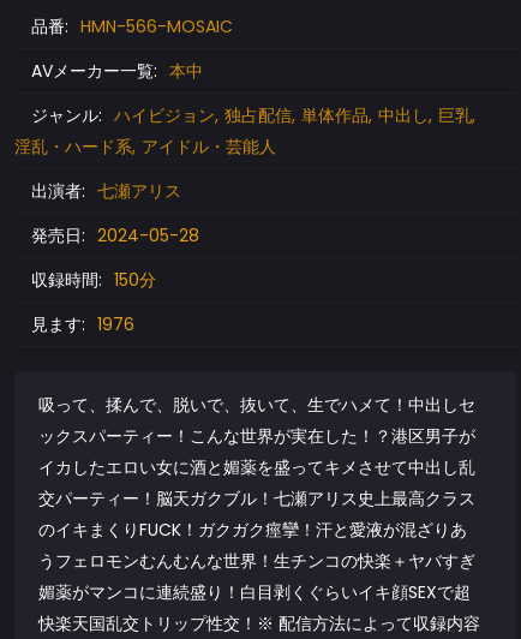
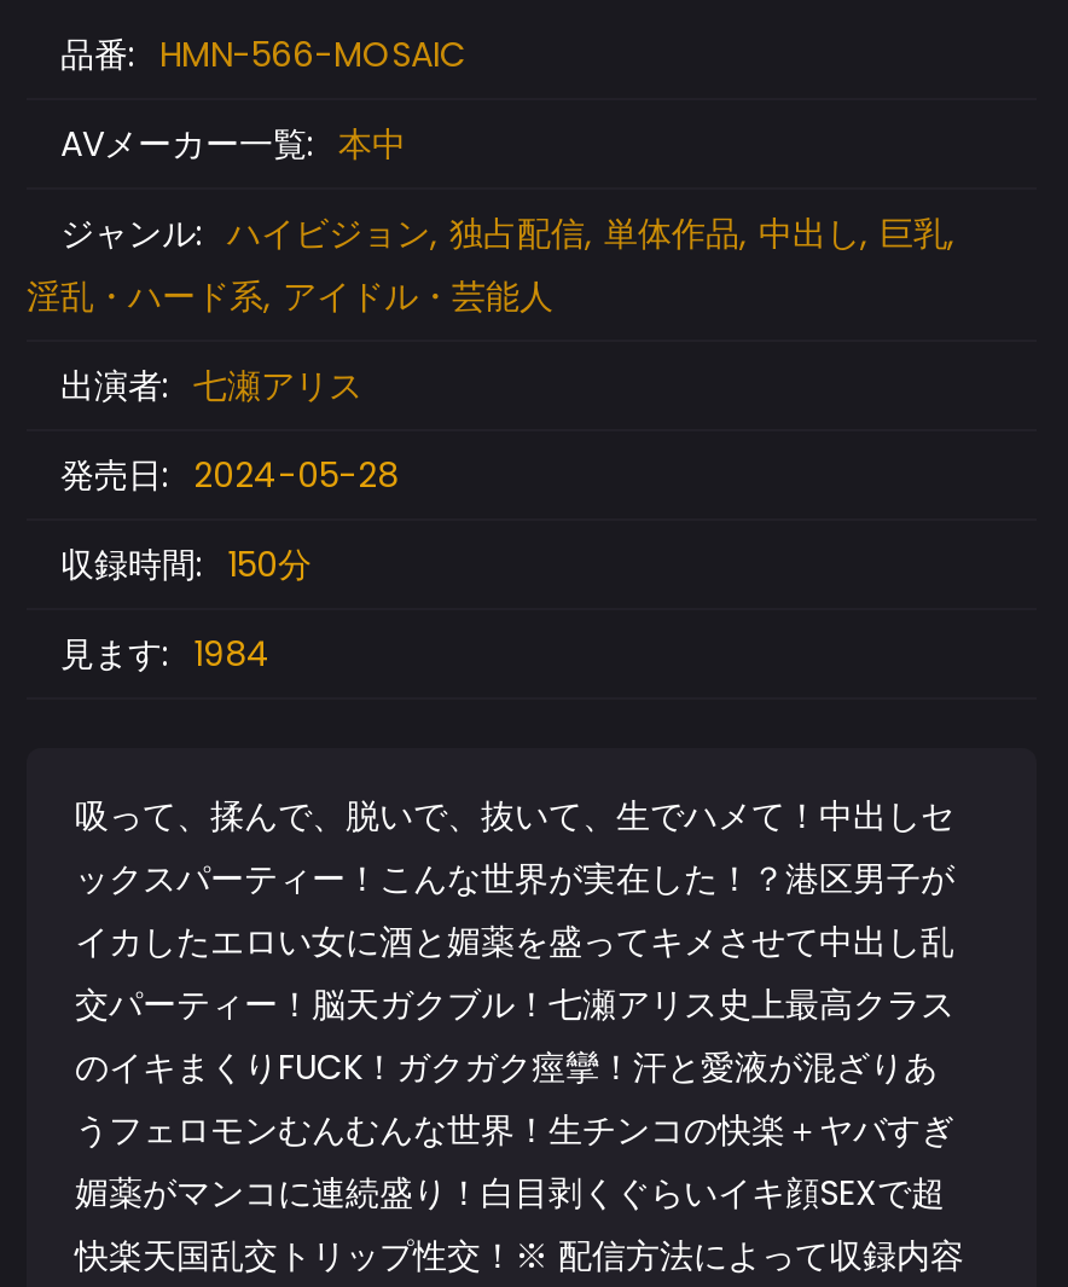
- 見ます: 1976
+ 見ます: 1984
